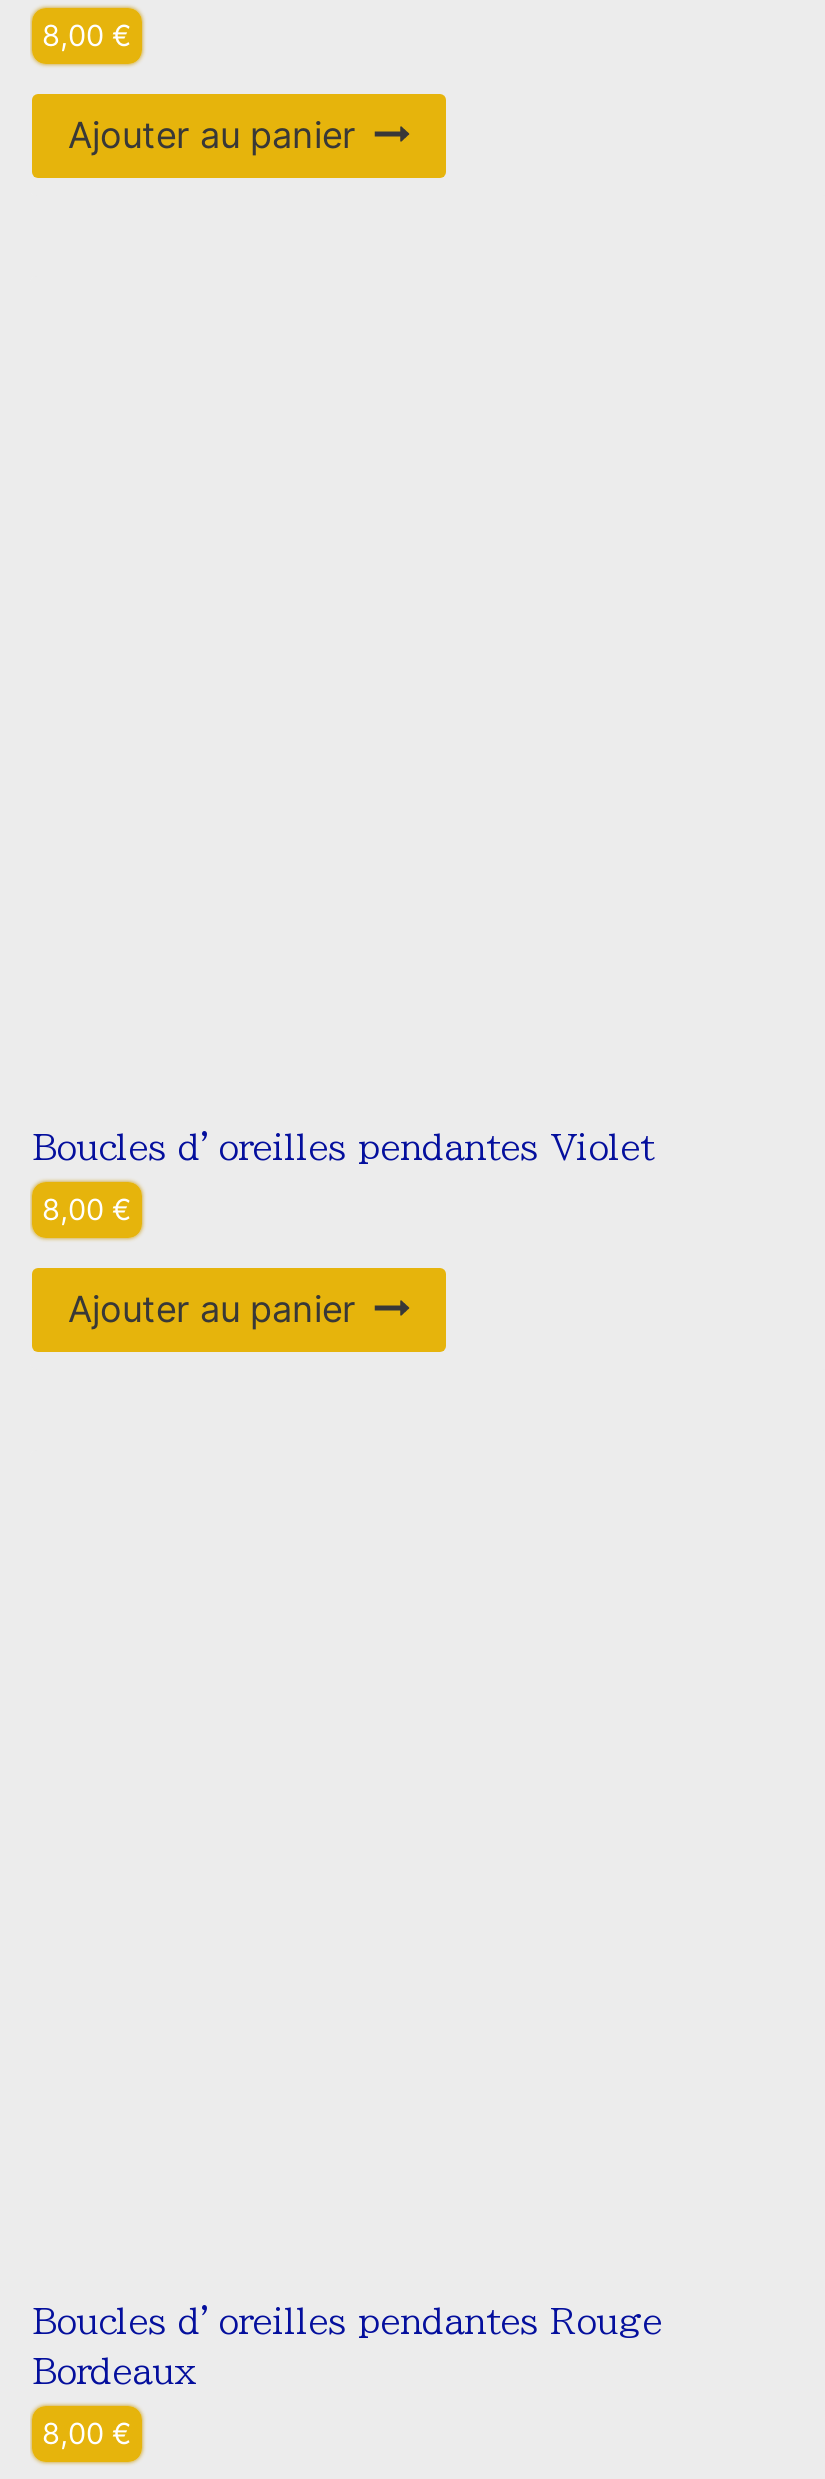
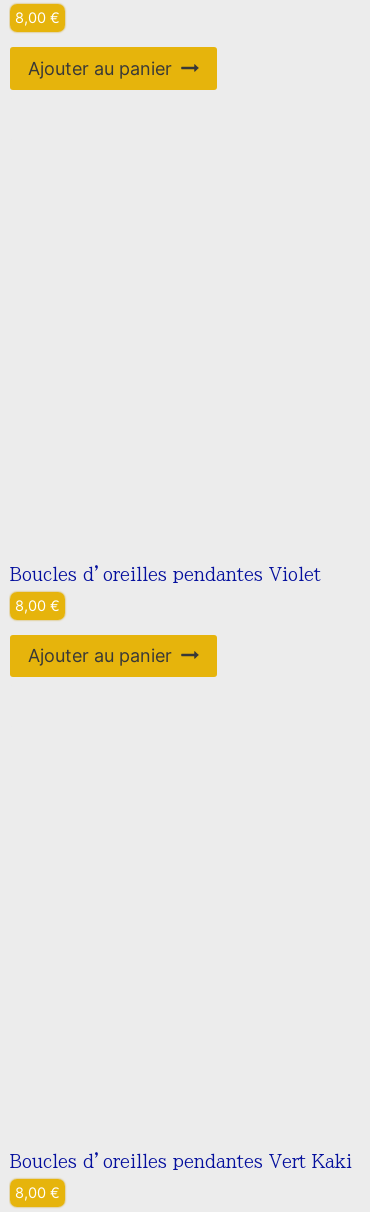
- Boucles d’oreilles pendantes Rouge
- Bordeaux
+ Boucles d’oreilles pendantes Vert Kaki
